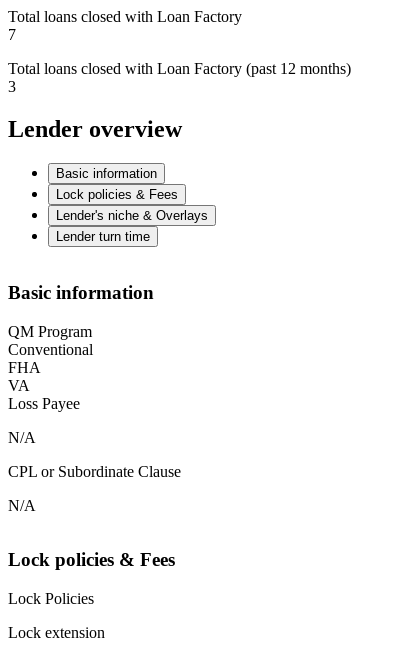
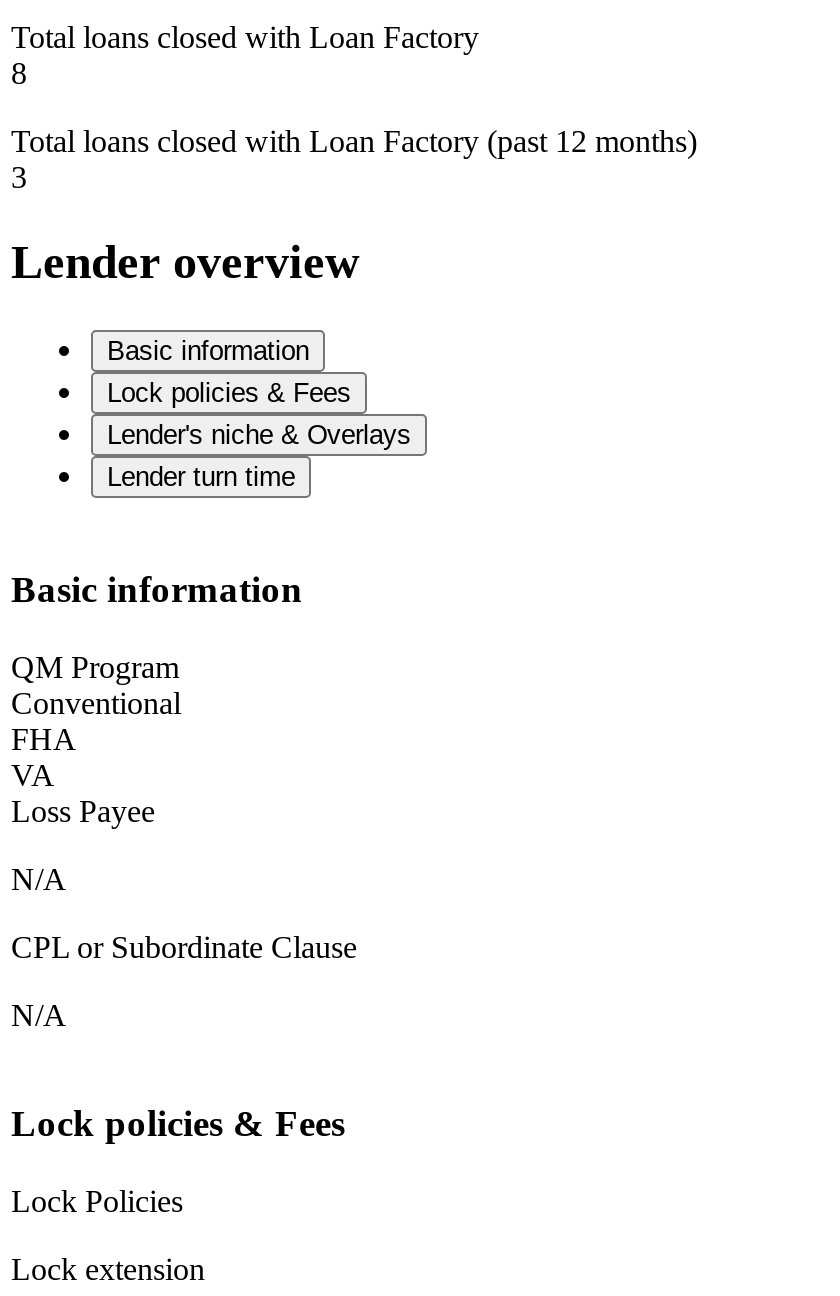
- 7
+ 8
